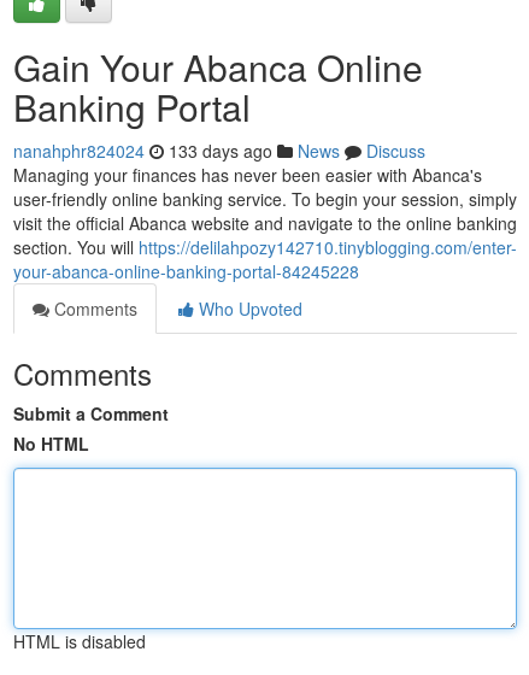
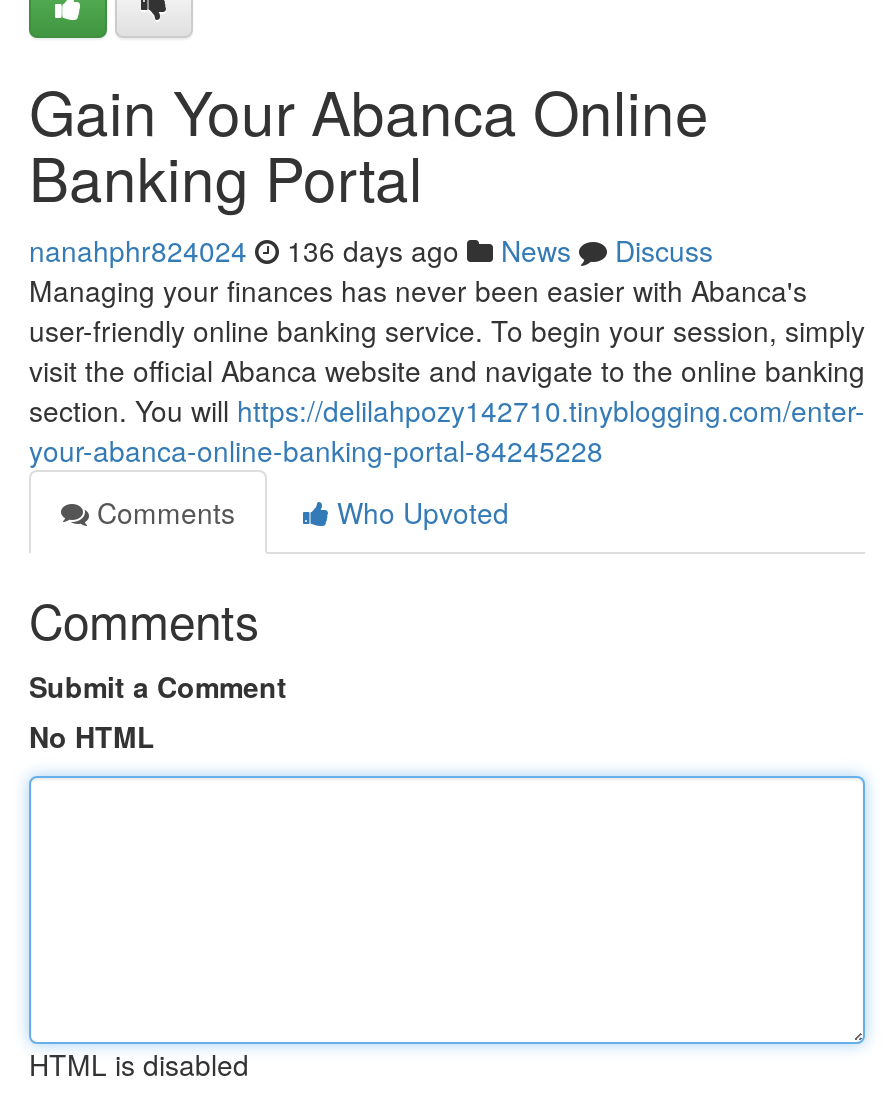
- nanahphr824024 133 days ago News Discuss
+ nanahphr824024 136 days ago News Discuss
